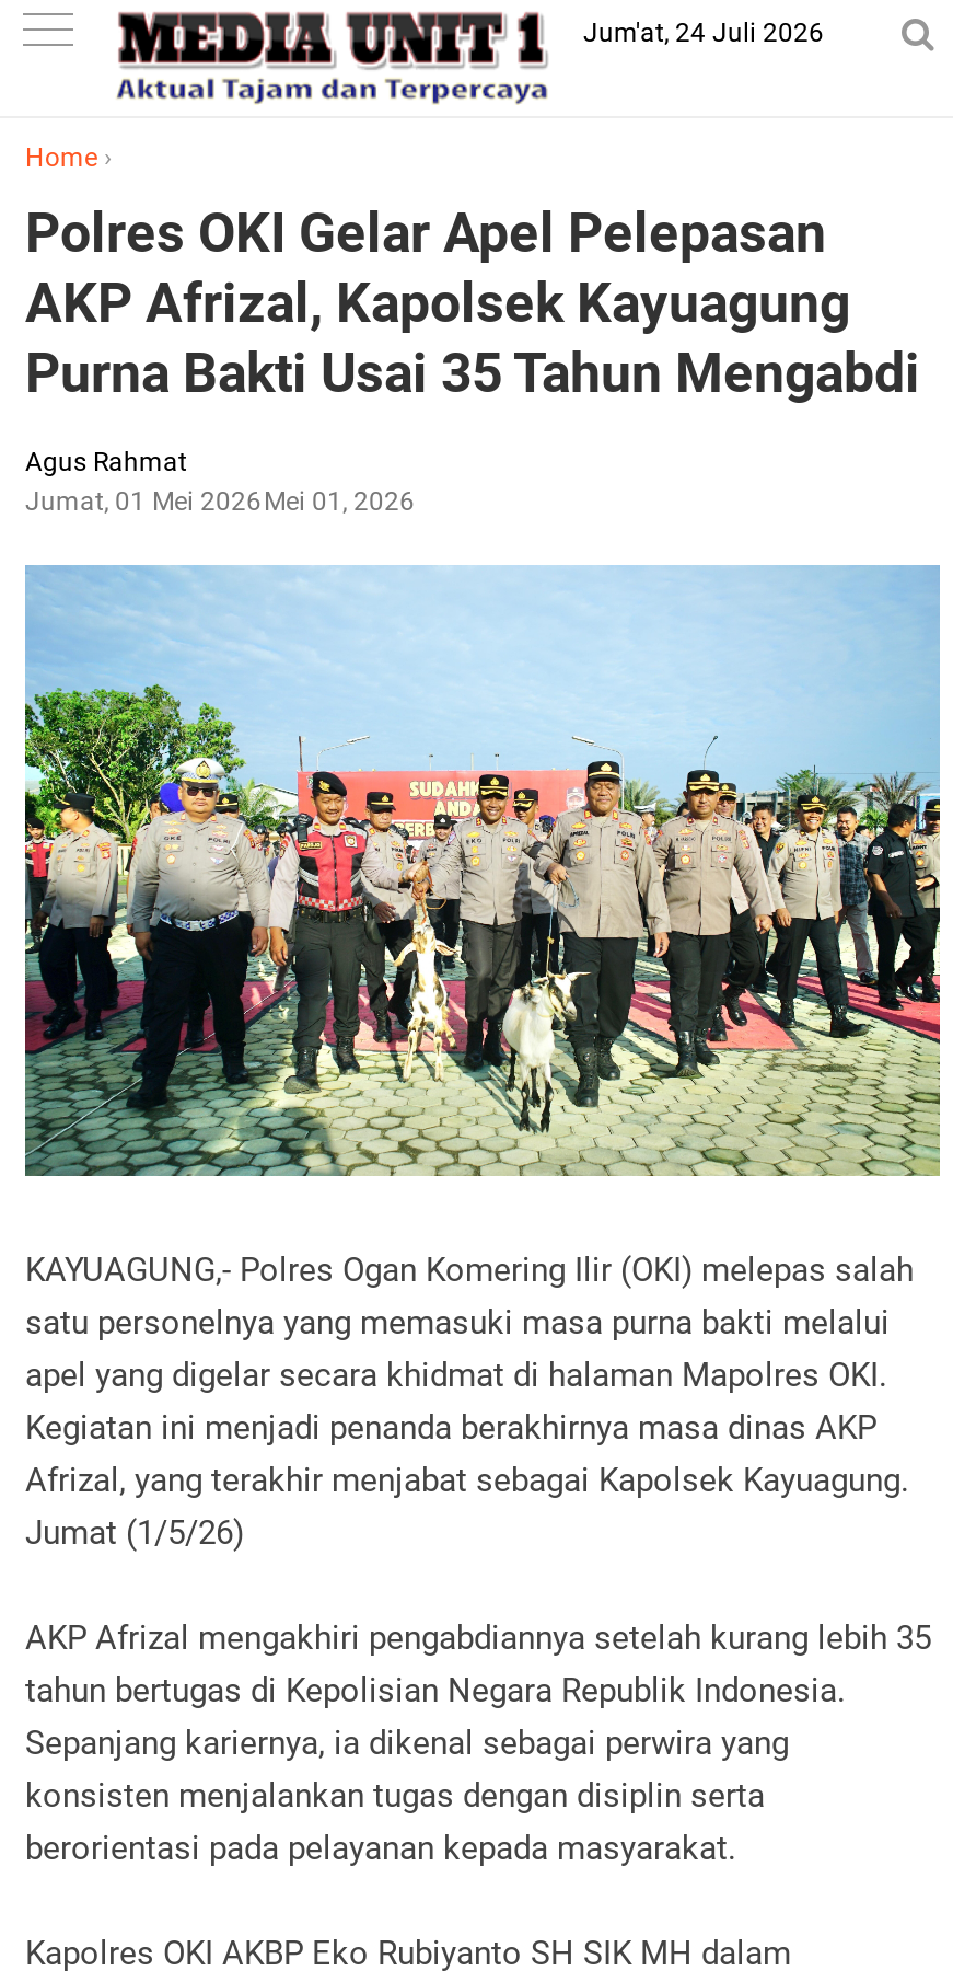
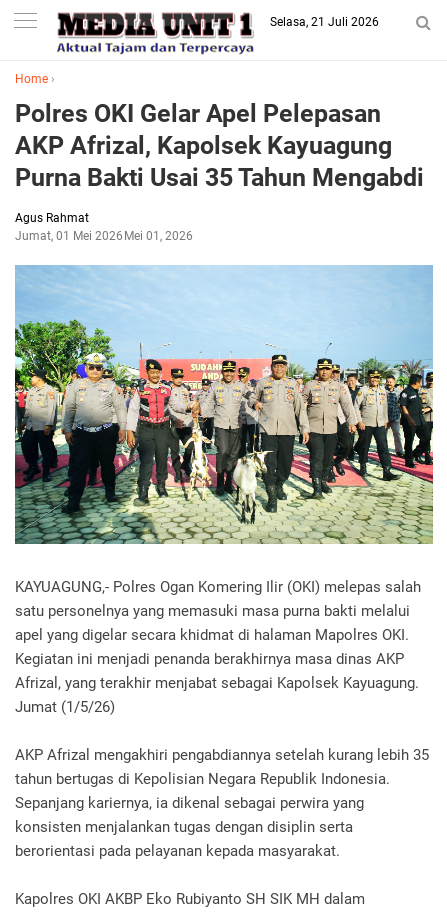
- Jum'at, 24 Juli 2026
+ Selasa, 21 Juli 2026
